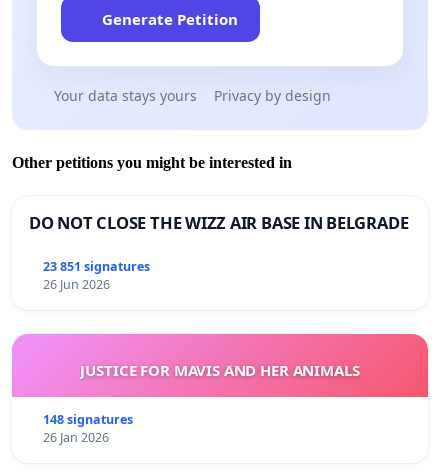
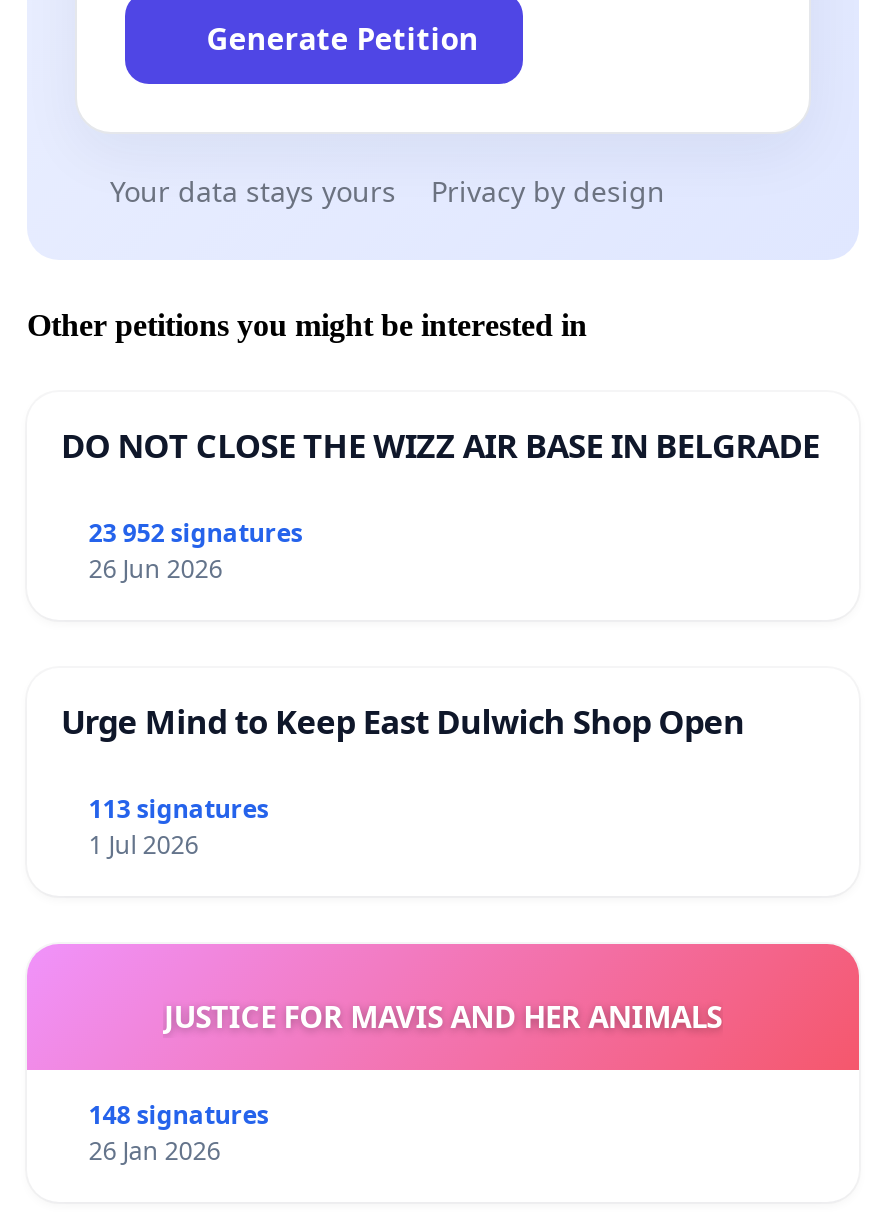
- 23 851 signatures
+ 23 952 signatures

+ Urge Mind to Keep East Dulwich Shop Open
+ 113 signatures
+ 1 Jul 2026
